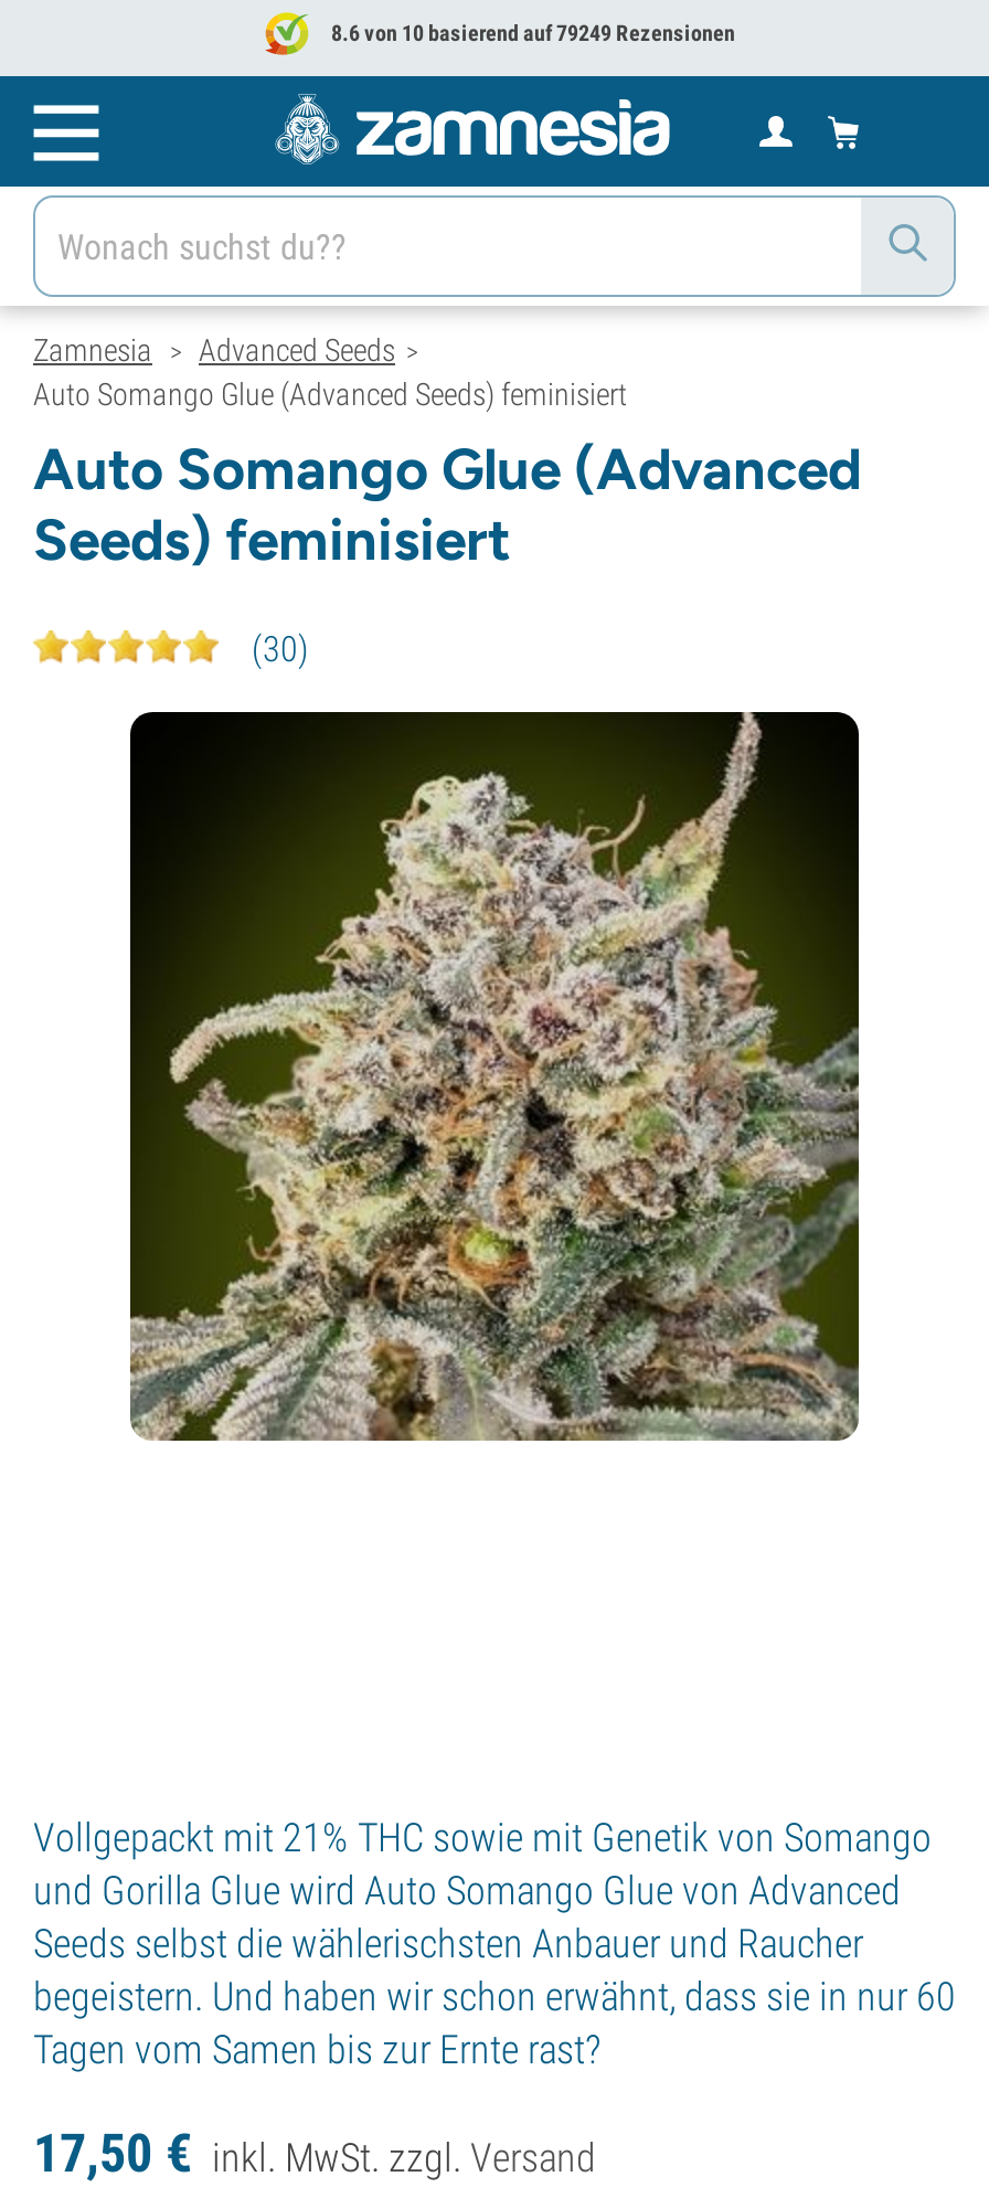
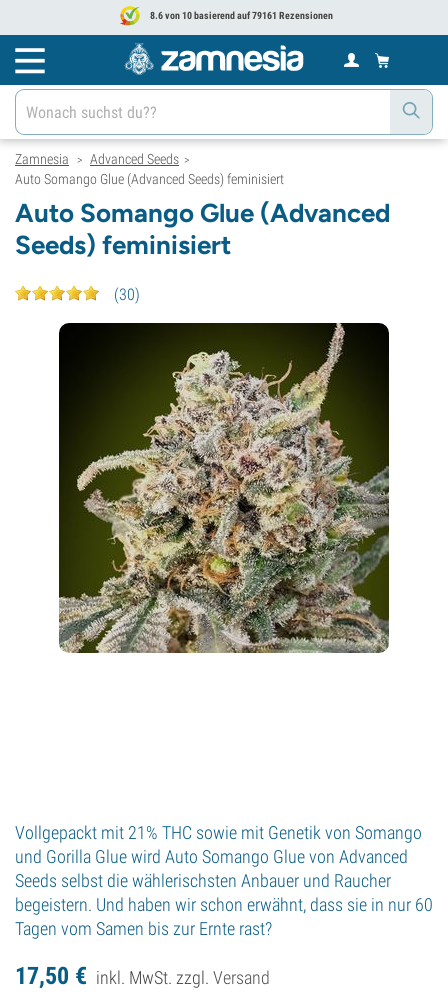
- 8.6 von 10 basierend auf 79249 Rezensionen
+ 8.6 von 10 basierend auf 79161 Rezensionen
